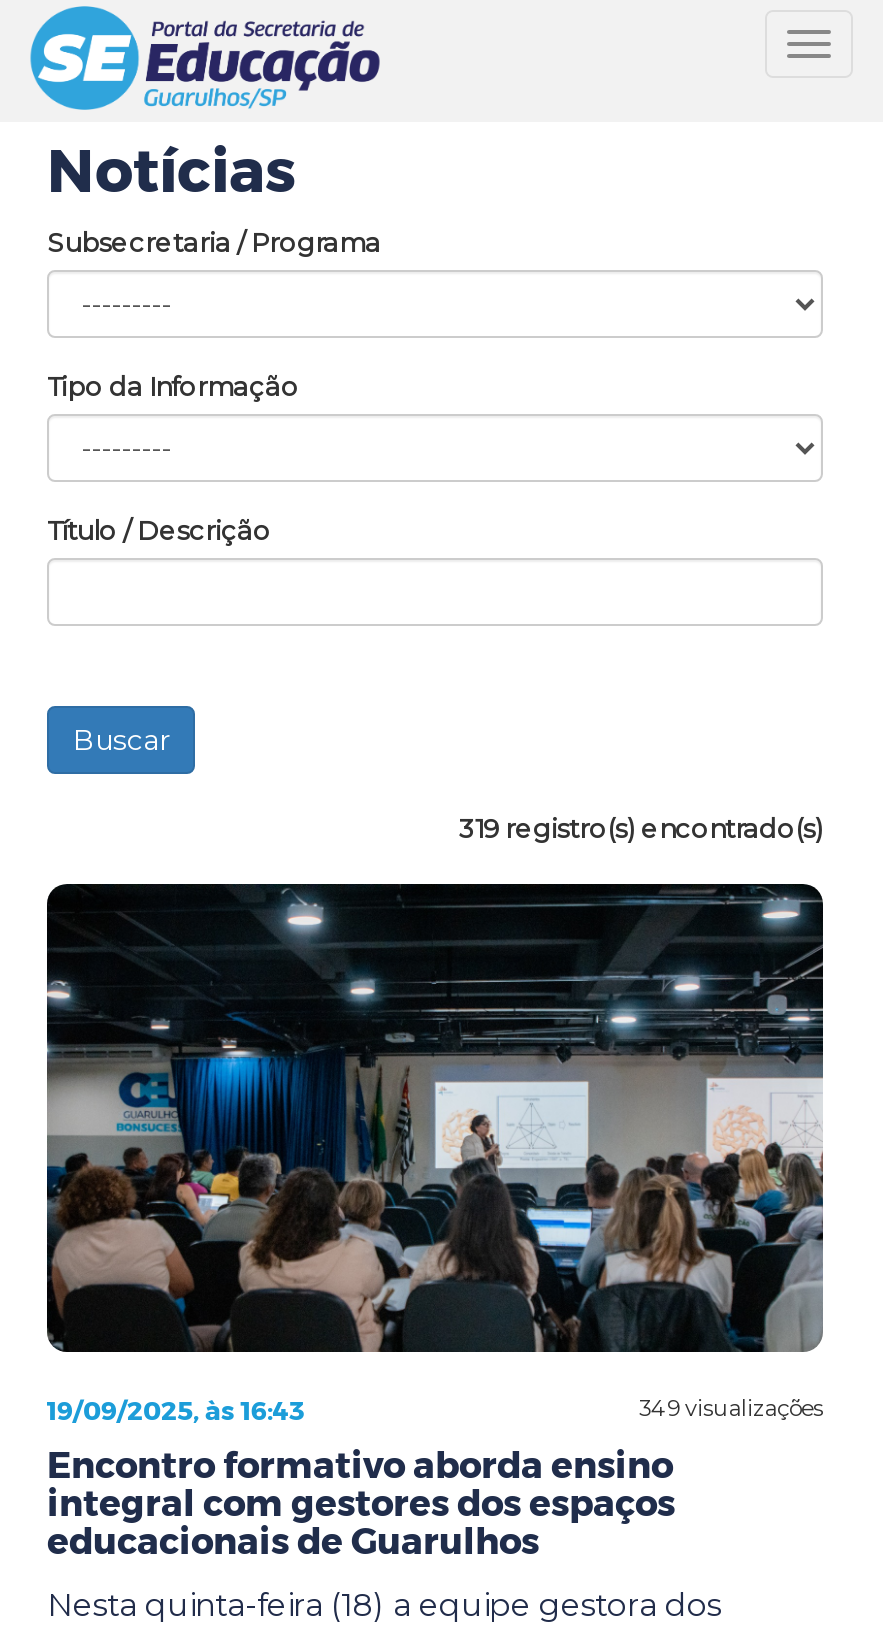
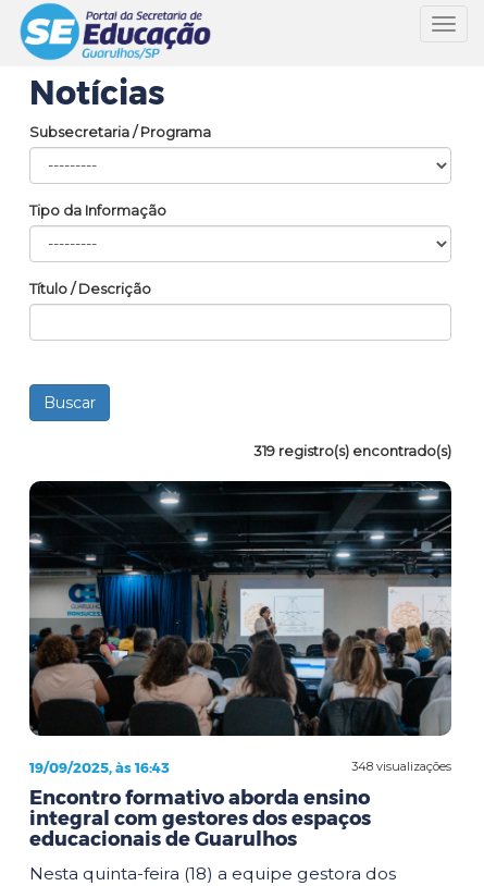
- 349 visualizações
+ 348 visualizações
